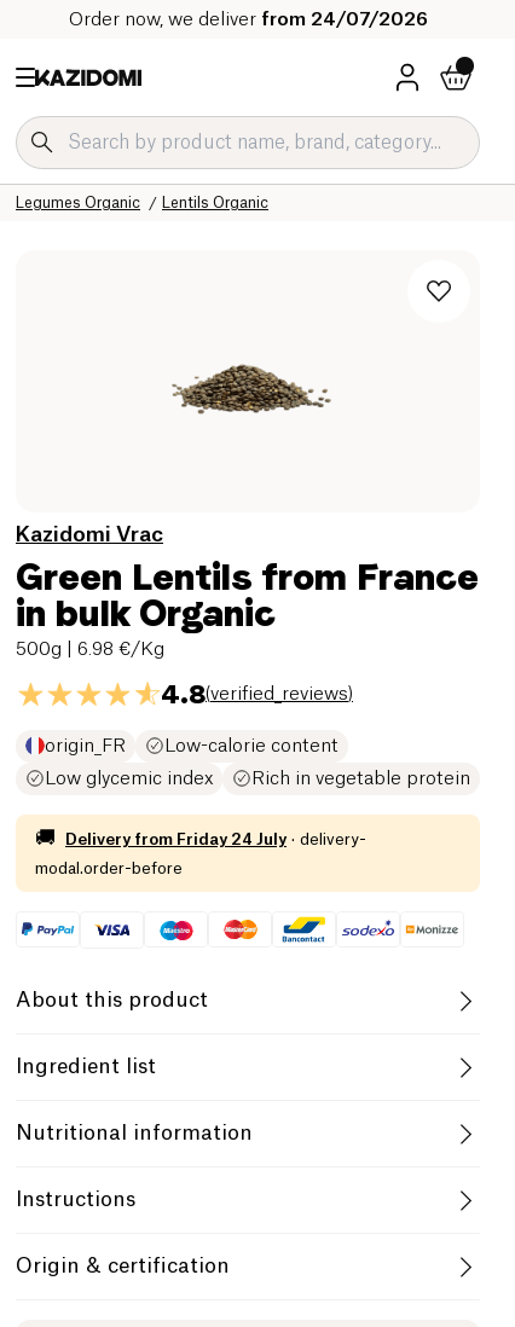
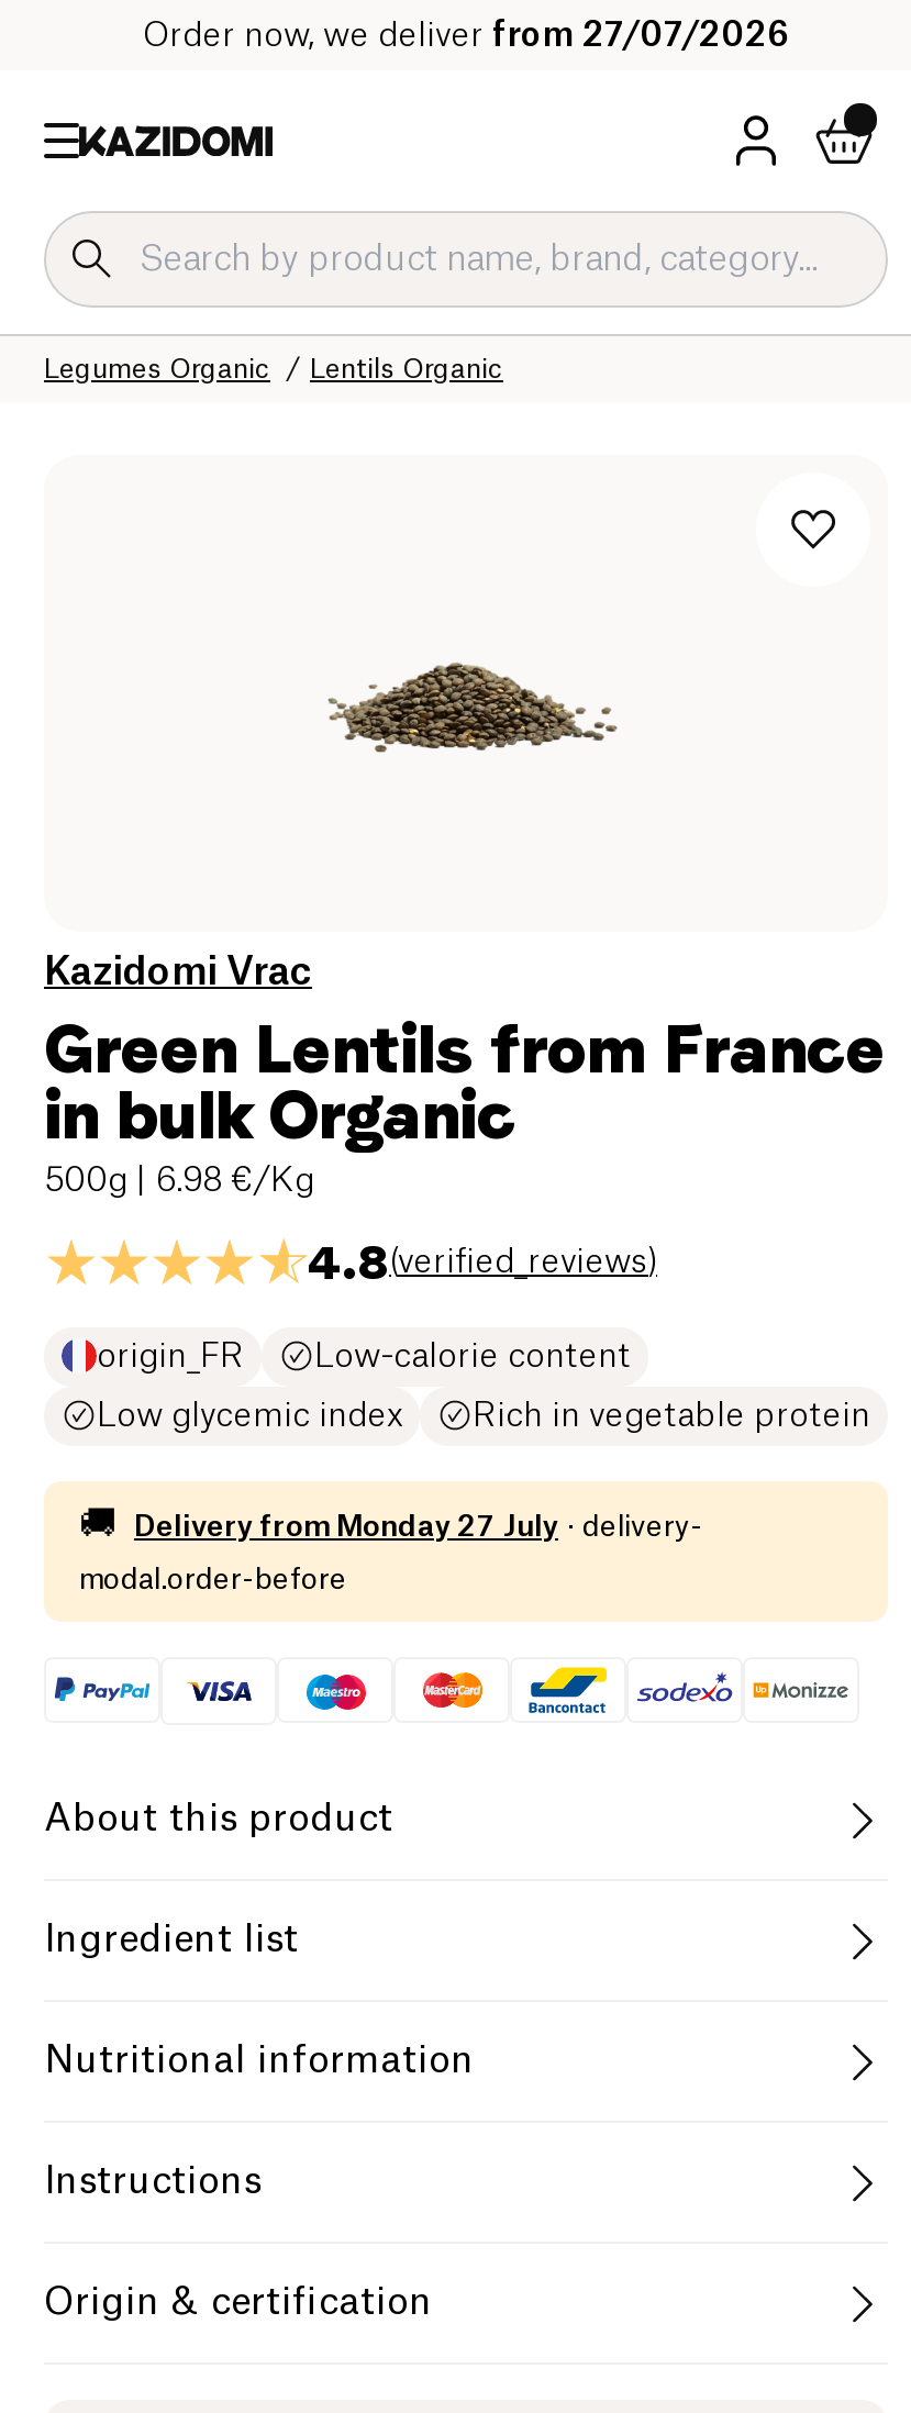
- Order now, we deliver from 24/07/2026
+ Order now, we deliver from 27/07/2026

- Delivery from Friday 24 July · delivery-
+ Delivery from Monday 27 July · delivery-
